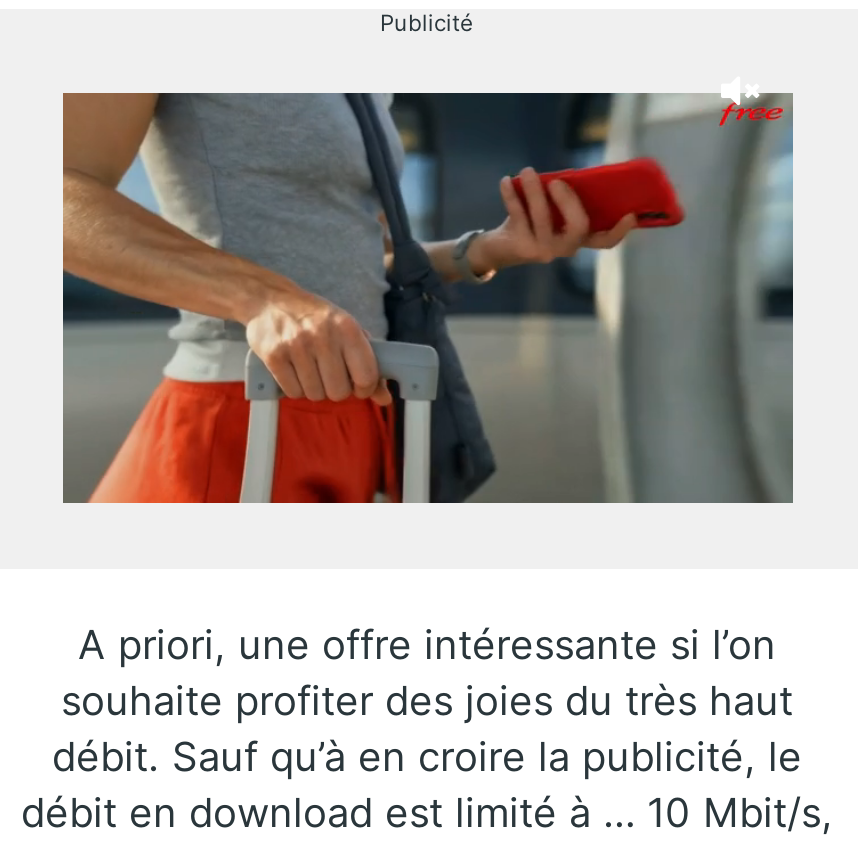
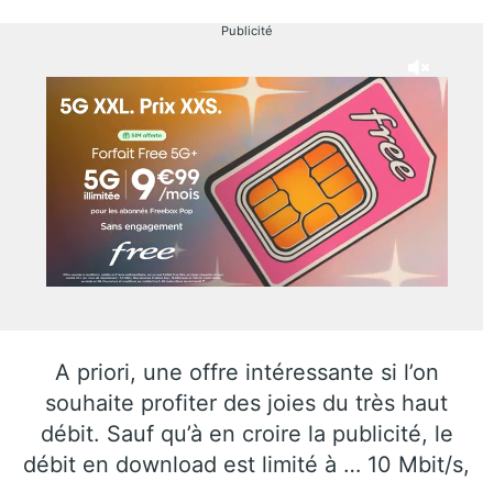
- [image]
+ [image]
